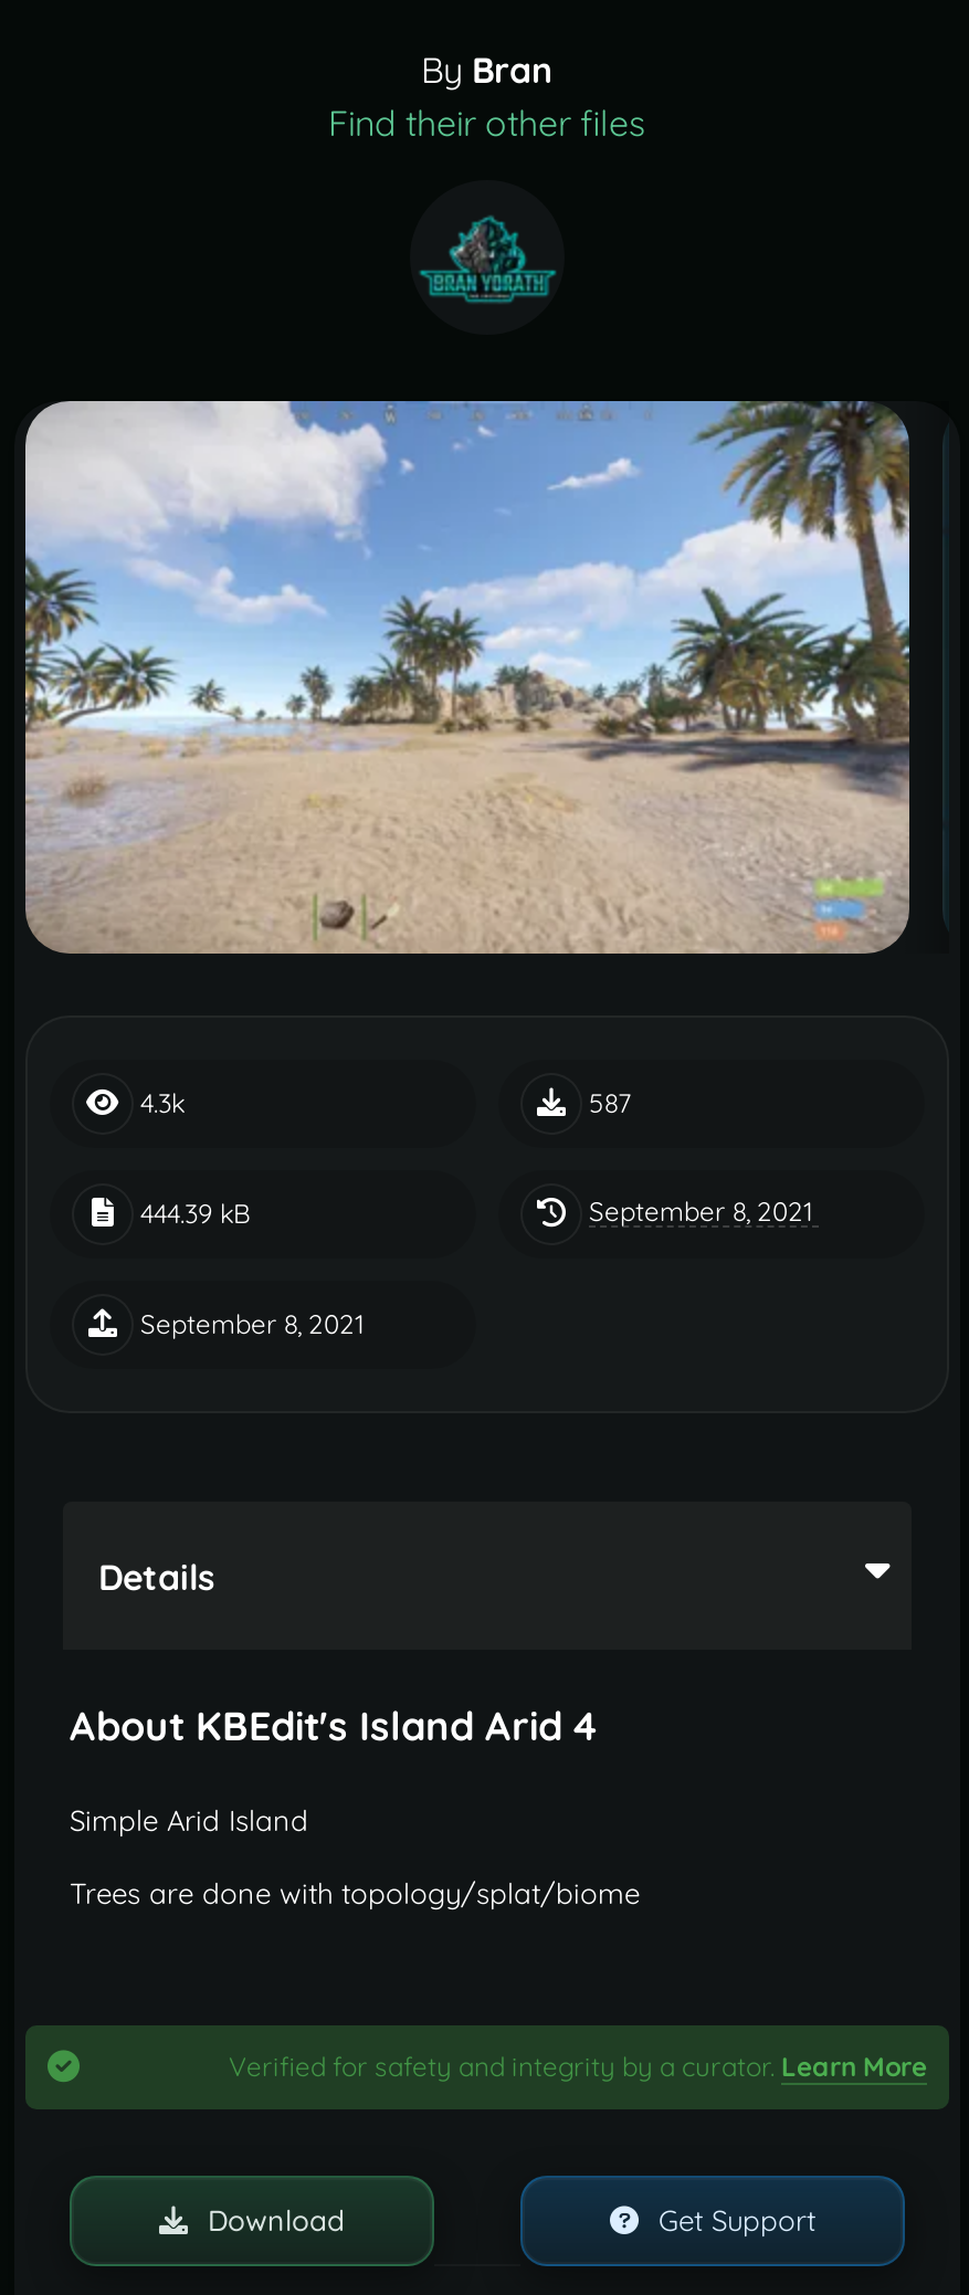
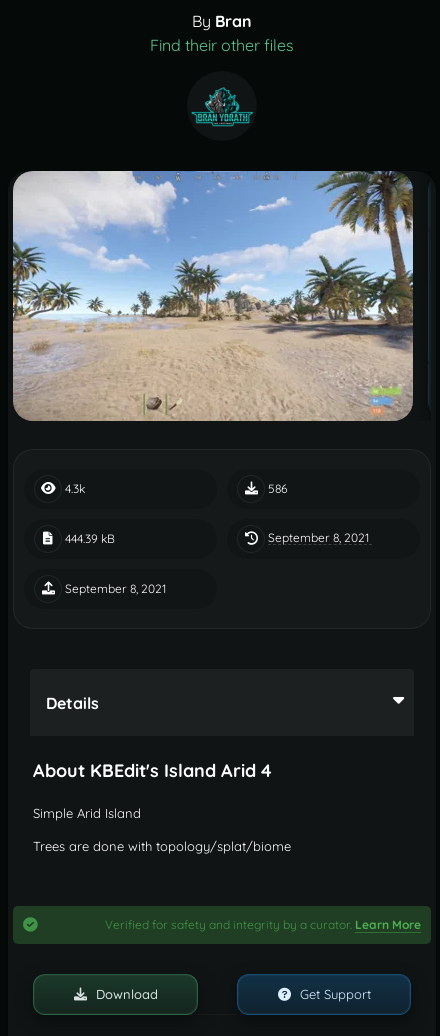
- 587
+ 586
